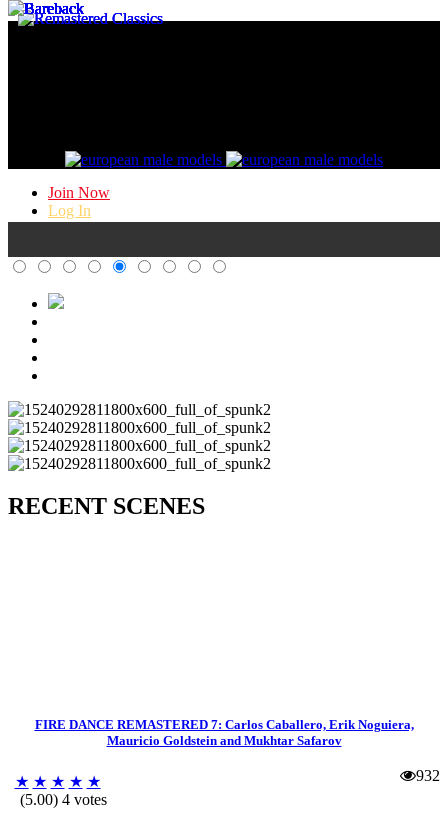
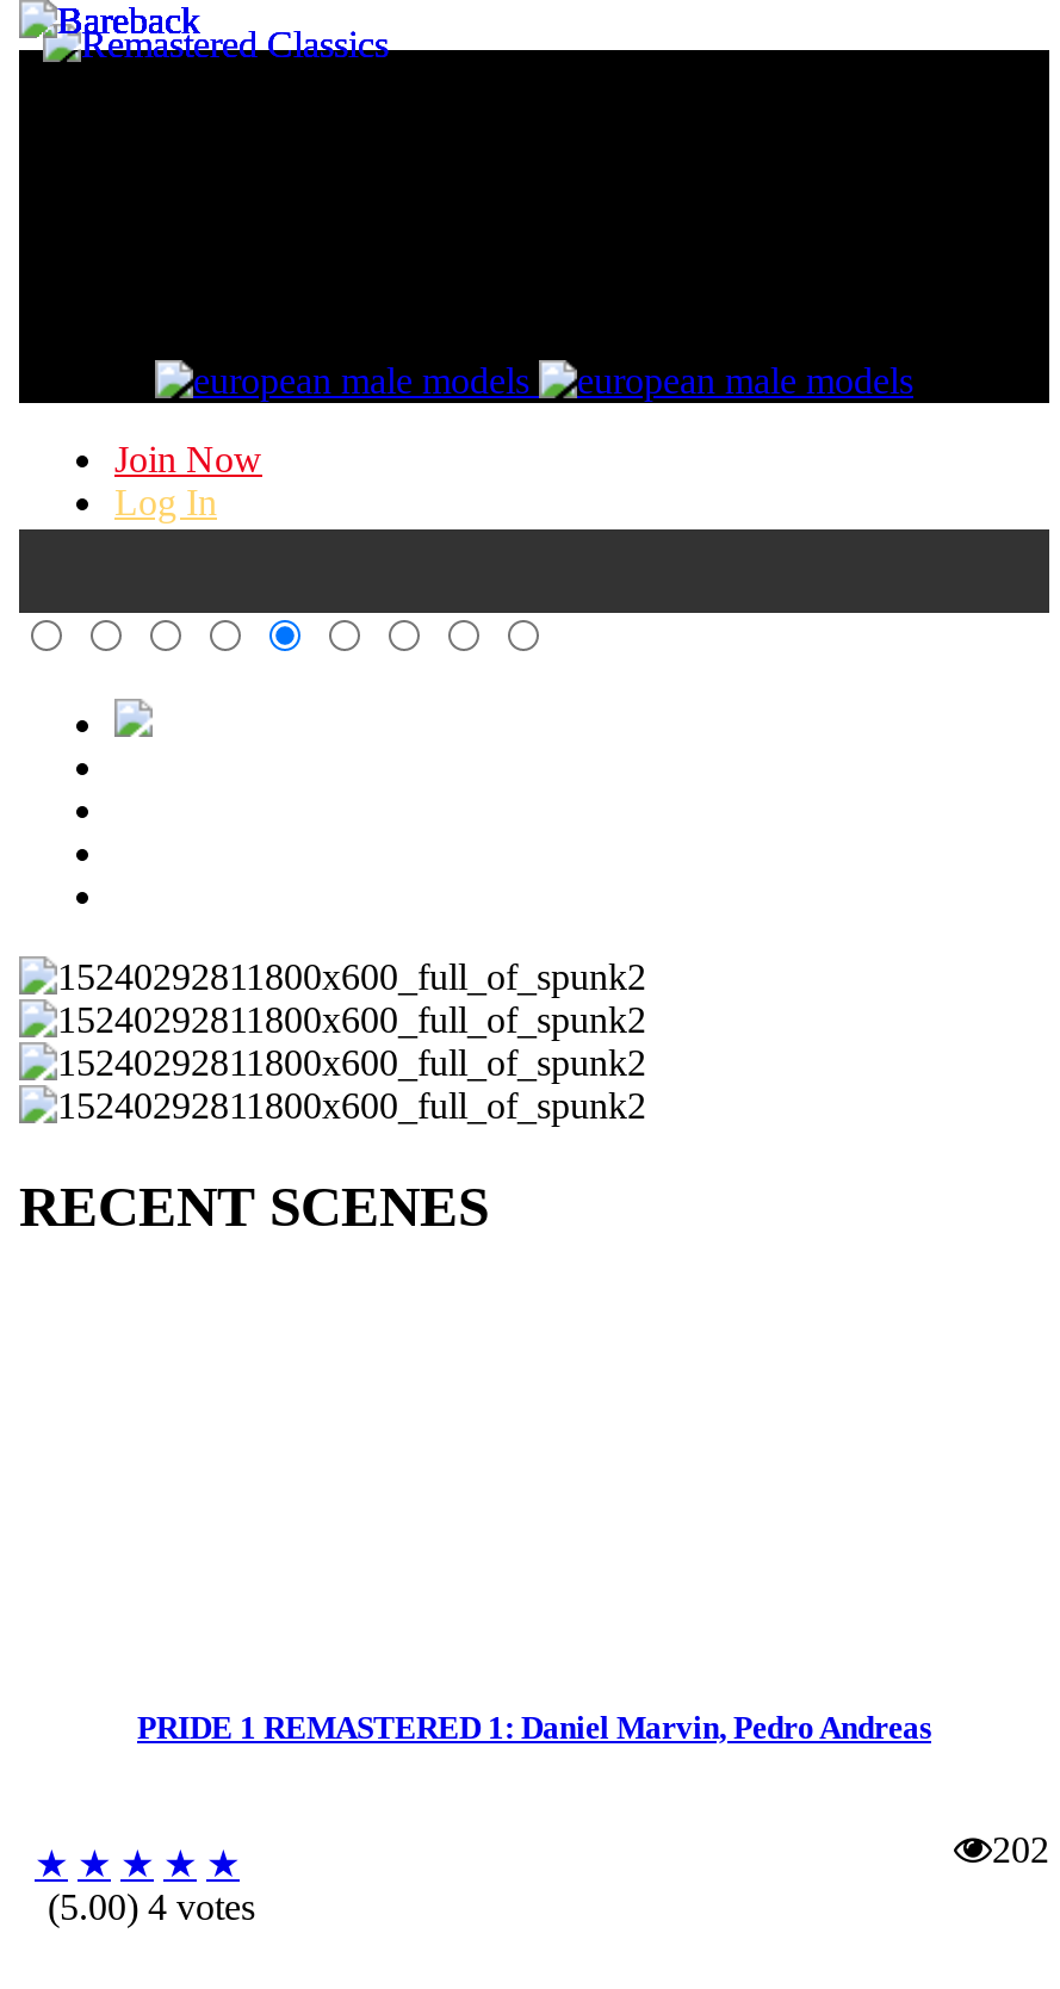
- FIRE DANCE REMASTERED 7: Carlos Caballero, Erik Noguiera,
- Mauricio Goldstein and Mukhtar Safarov
+ PRIDE 1 REMASTERED 1: Daniel Marvin, Pedro Andreas

- 932
+ 202
